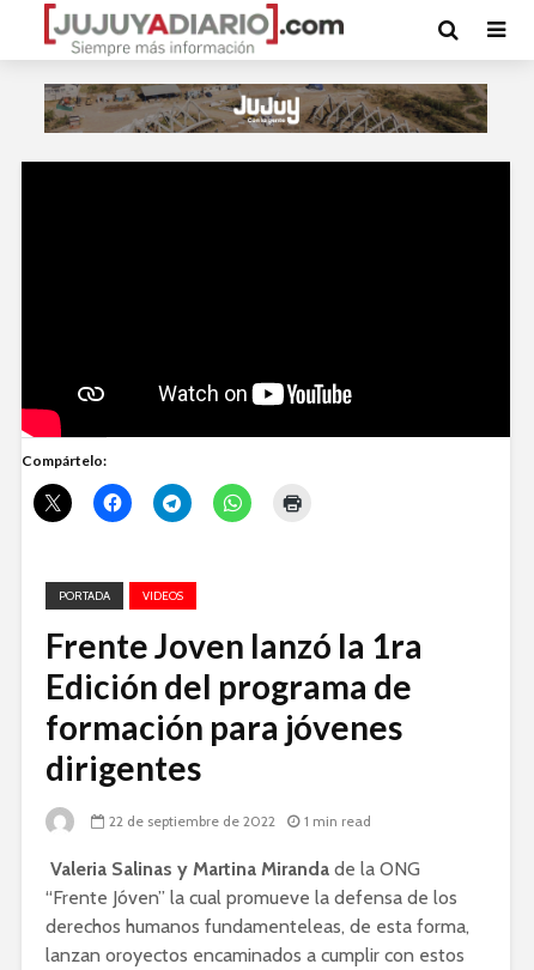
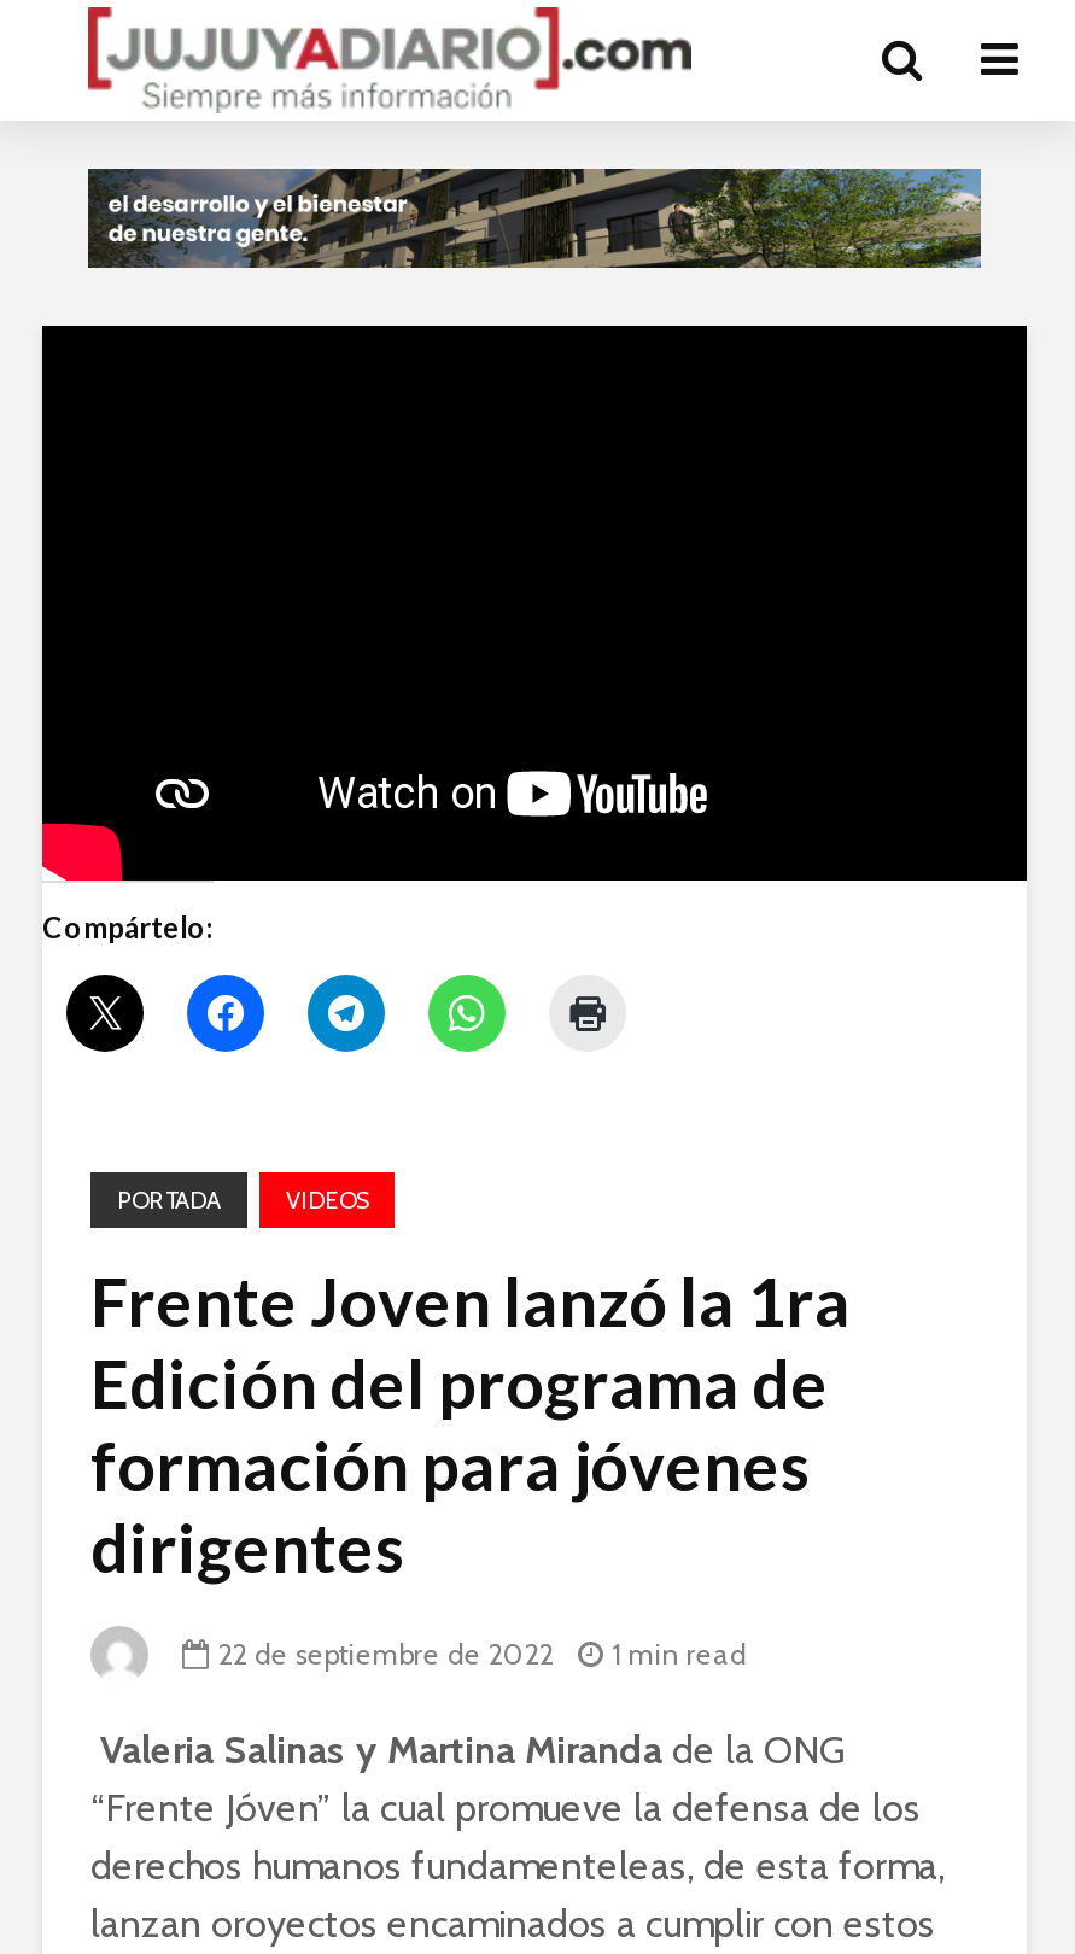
- [image]
+ [image]
